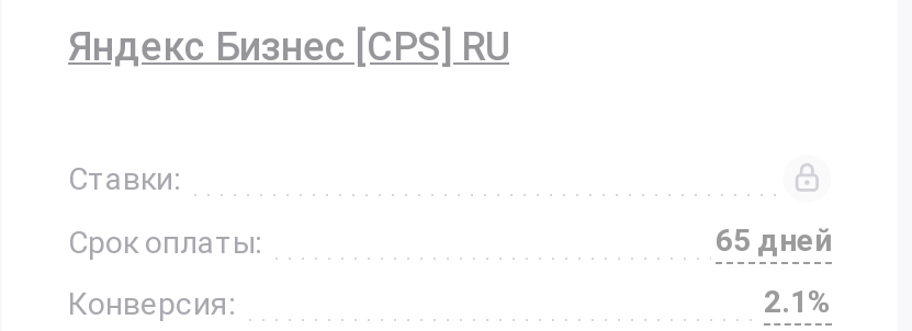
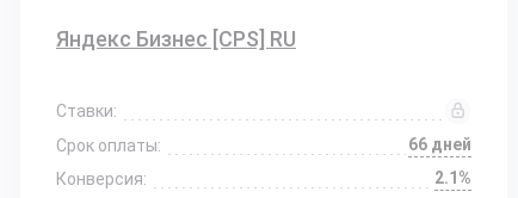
- 65 дней
+ 66 дней
